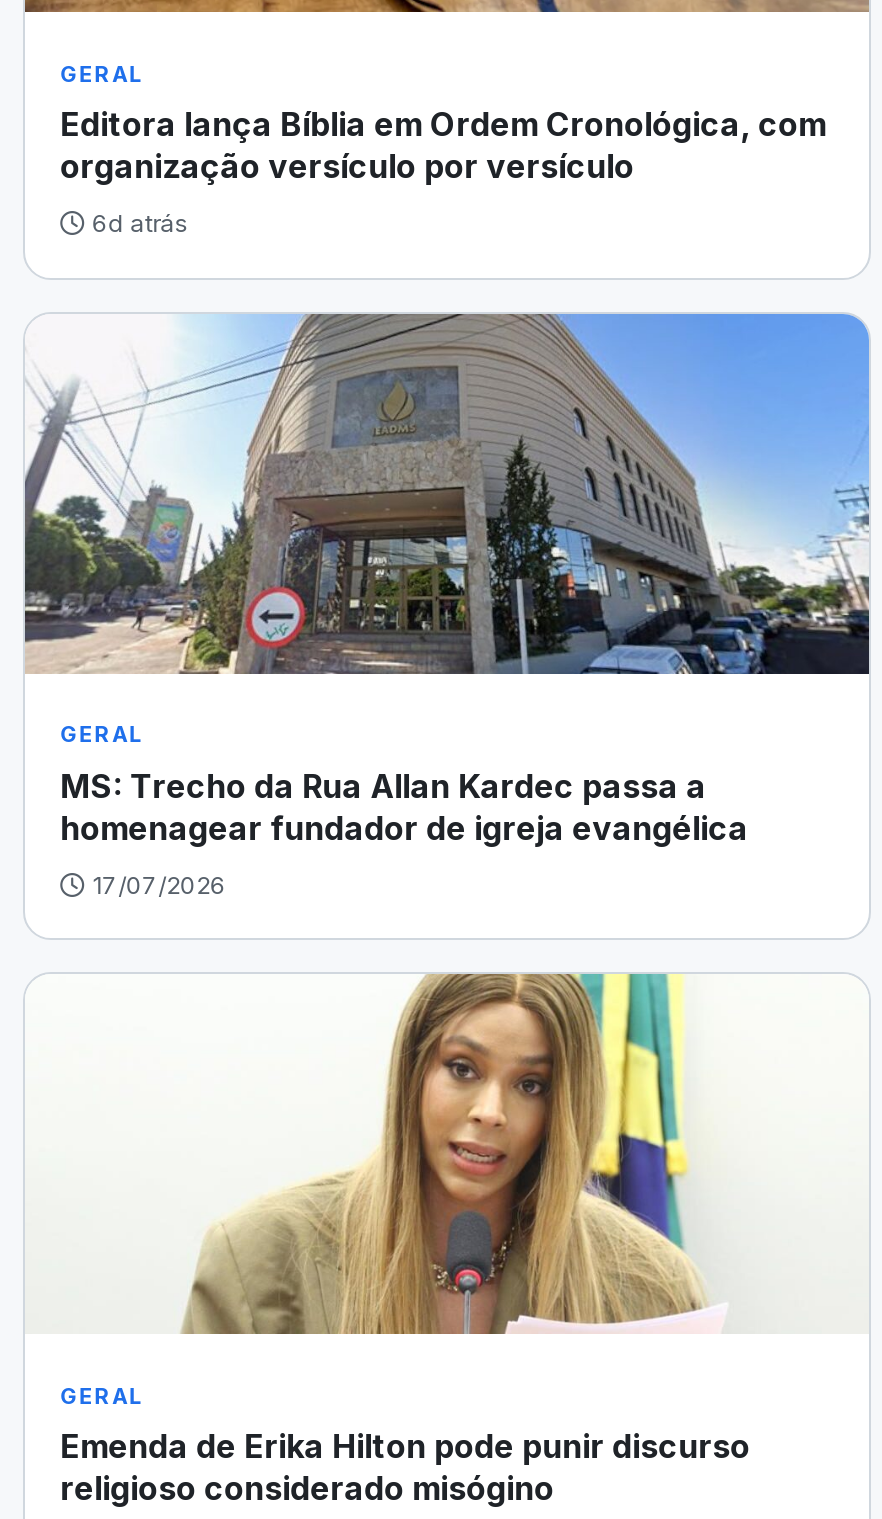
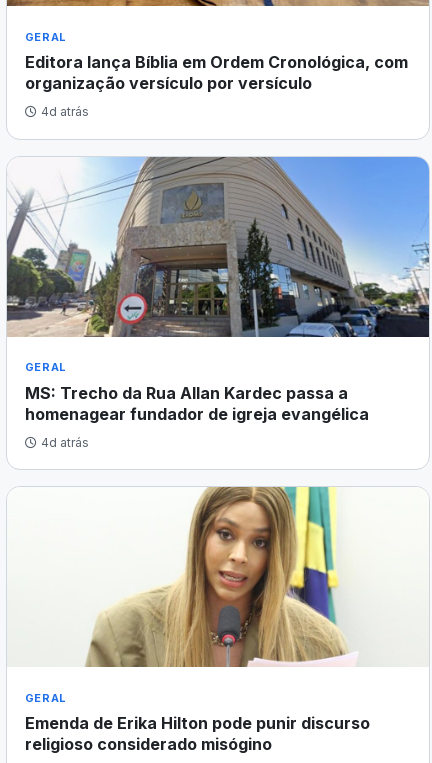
- 6d atrás
+ 4d atrás

- 17/07/2026
+ 4d atrás
